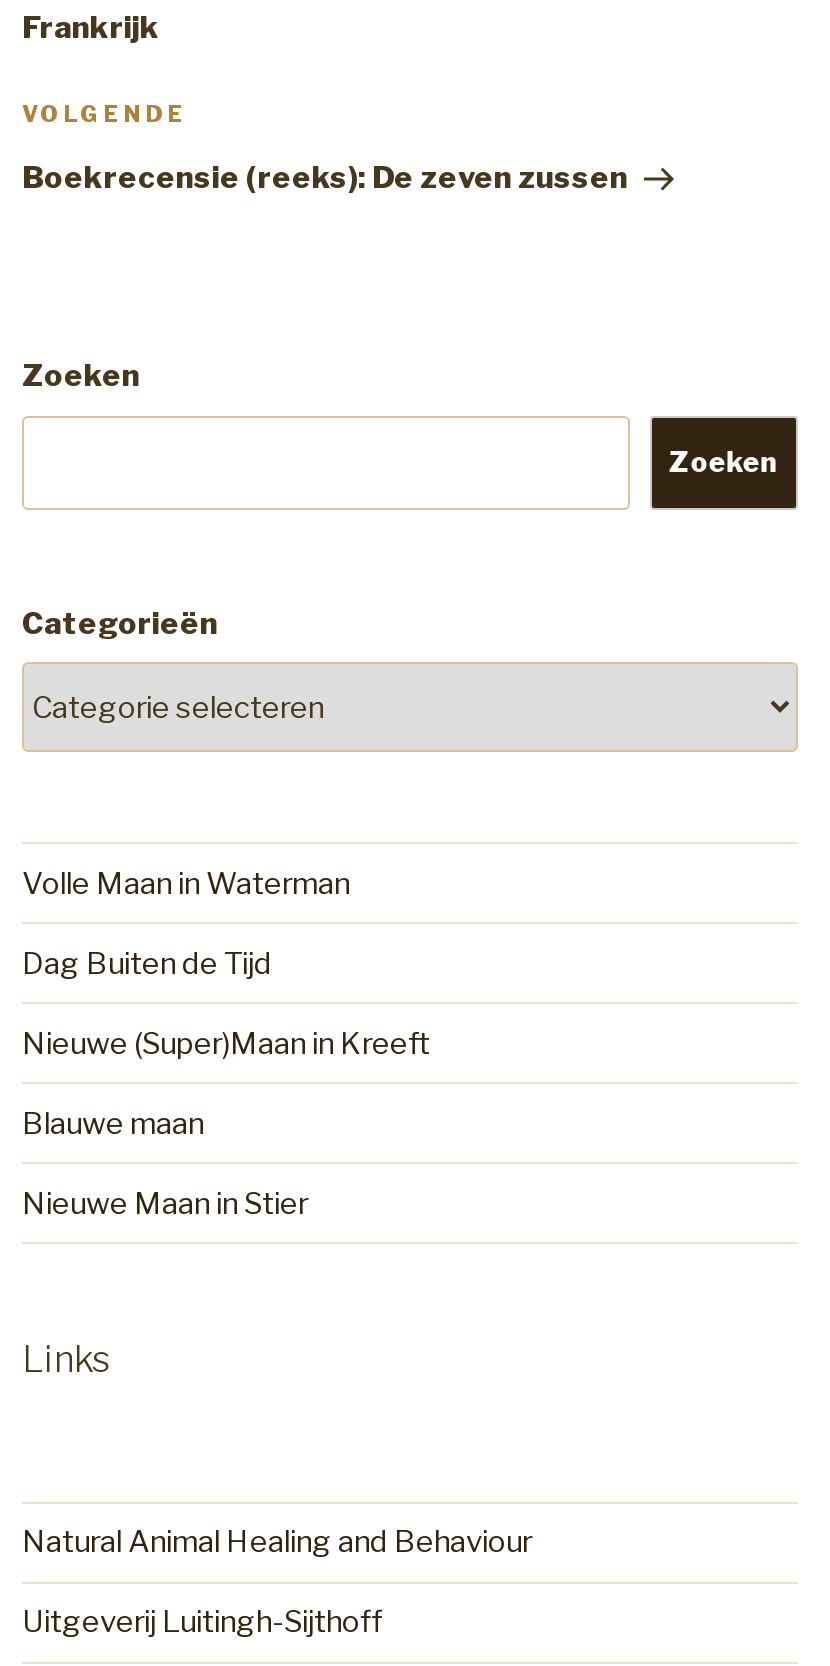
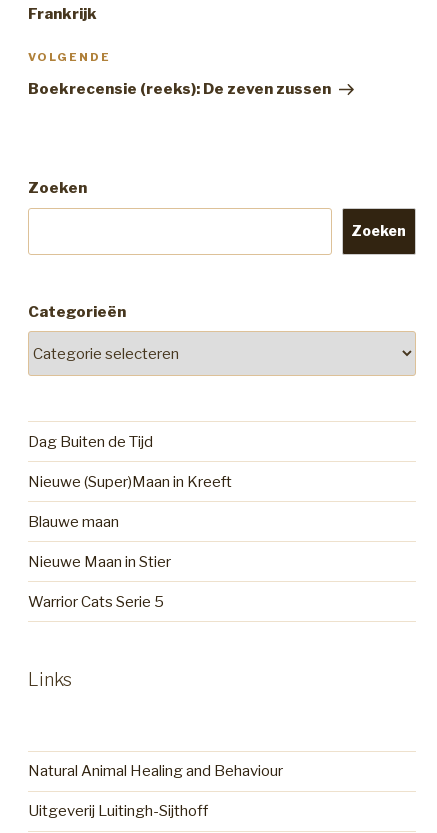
- Volle Maan in Waterman

moved up: Dag Buiten de Tijd | Nieuwe (Super)Maan in Kreeft | Blauwe maan | Nieuwe Maan in Stier

+ Warrior Cats Serie 5
